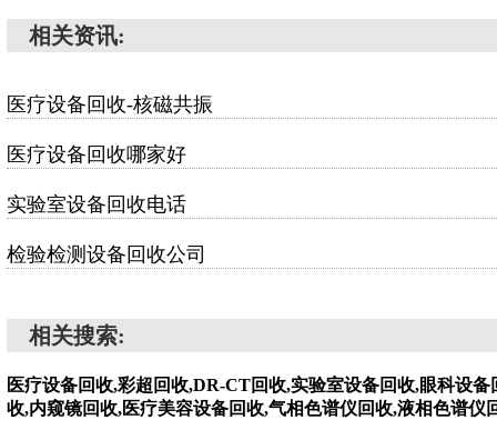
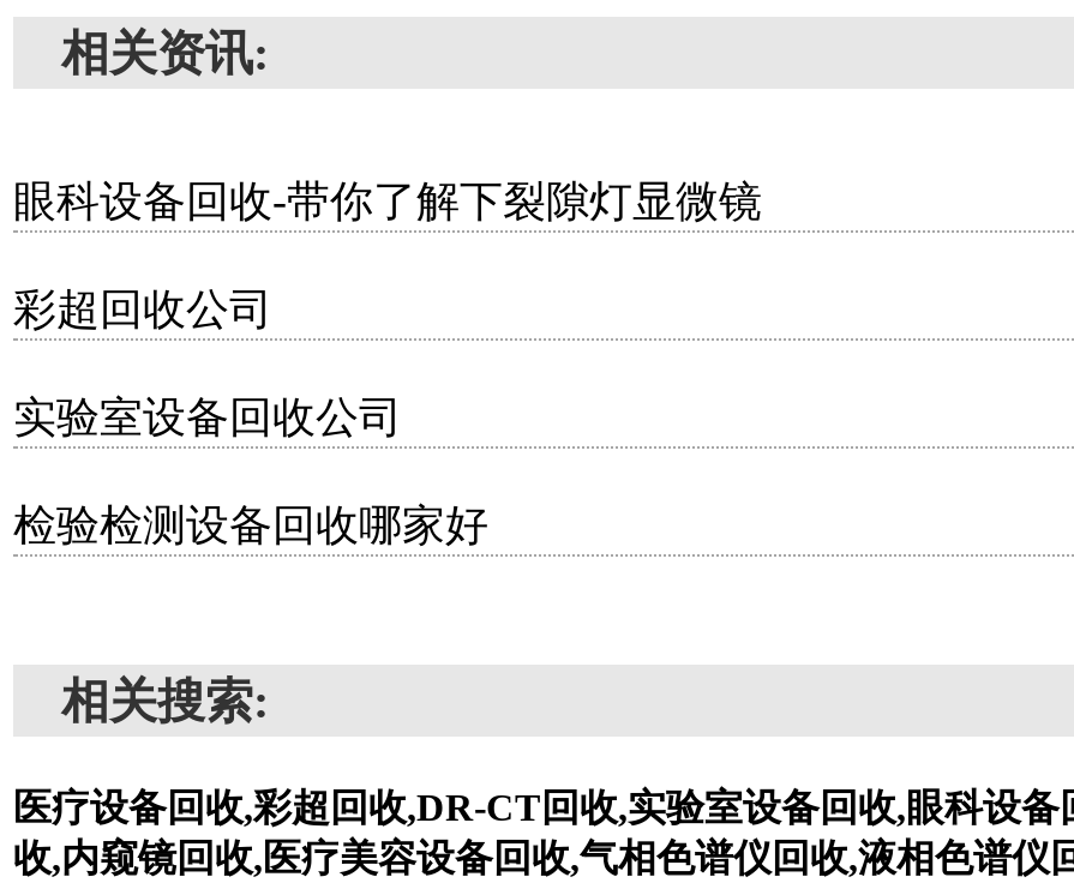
- 医疗设备回收-核磁共振
+ 眼科设备回收-带你了解下裂隙灯显微镜

- 医疗设备回收哪家好
+ 彩超回收公司

- 实验室设备回收电话
+ 实验室设备回收公司

- 检验检测设备回收公司
+ 检验检测设备回收哪家好
